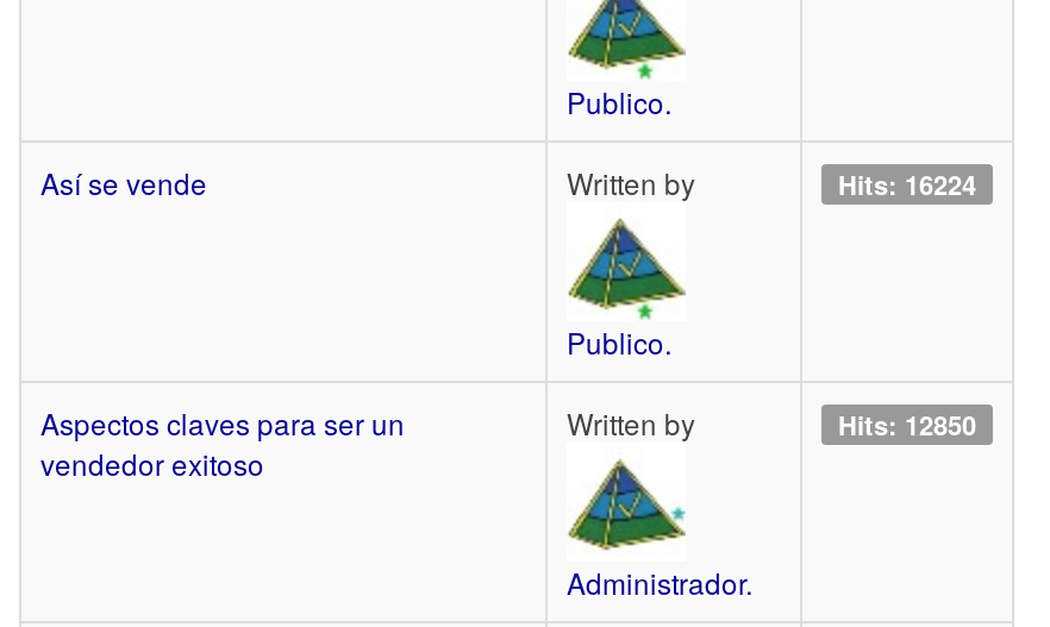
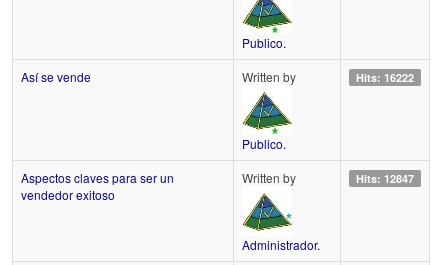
- Hits: 16224
+ Hits: 16222

- Hits: 12850
+ Hits: 12847
